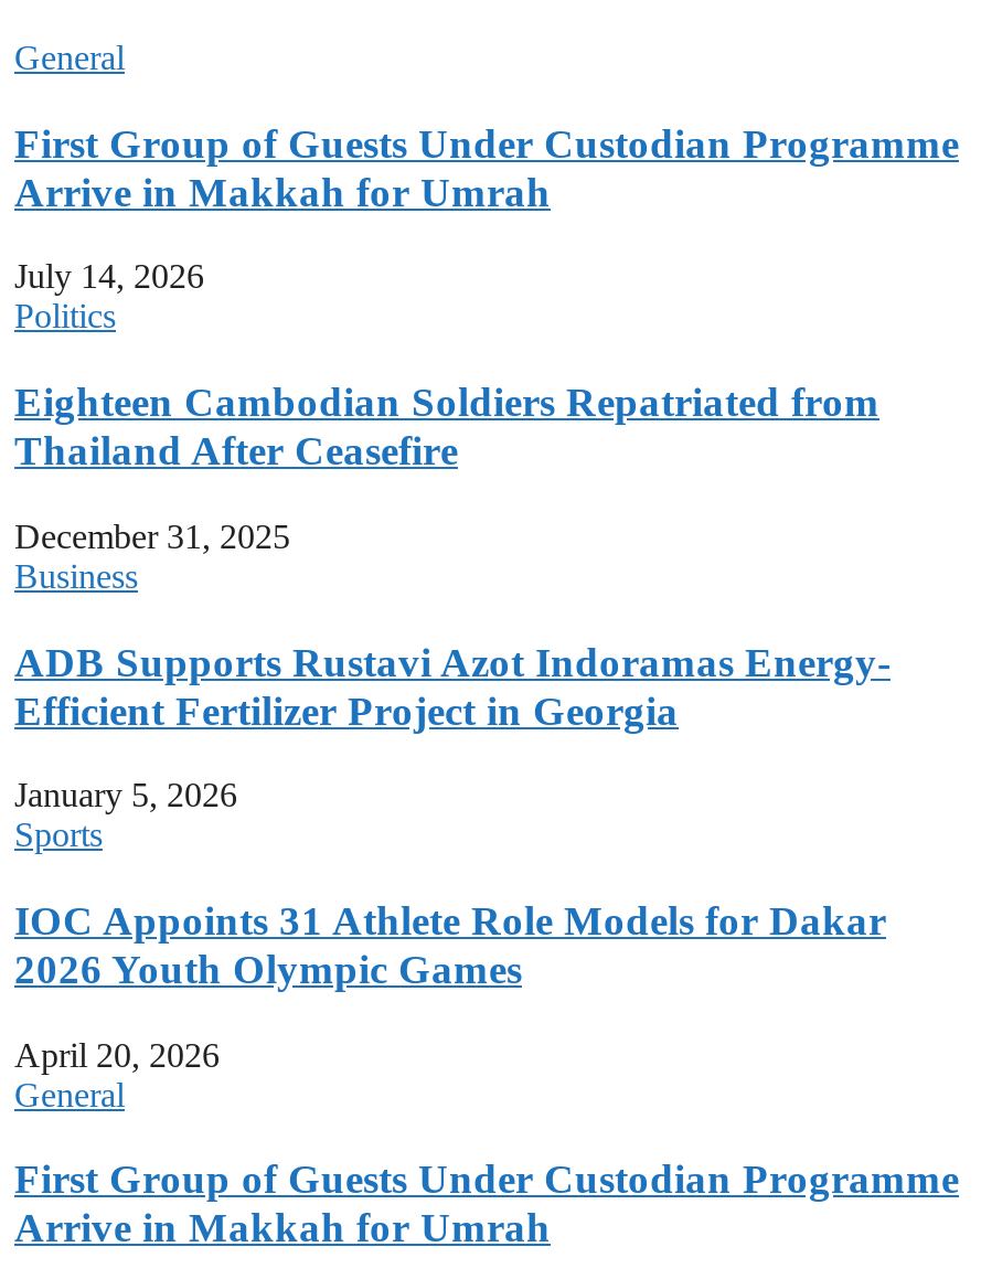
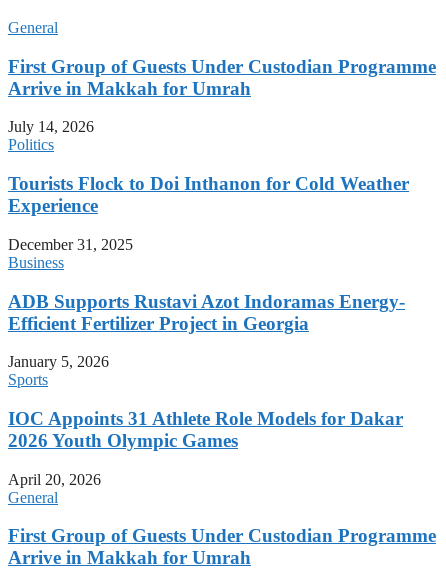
- Eighteen Cambodian Soldiers Repatriated from
- Thailand After Ceasefire
+ Tourists Flock to Doi Inthanon for Cold Weather
+ Experience
